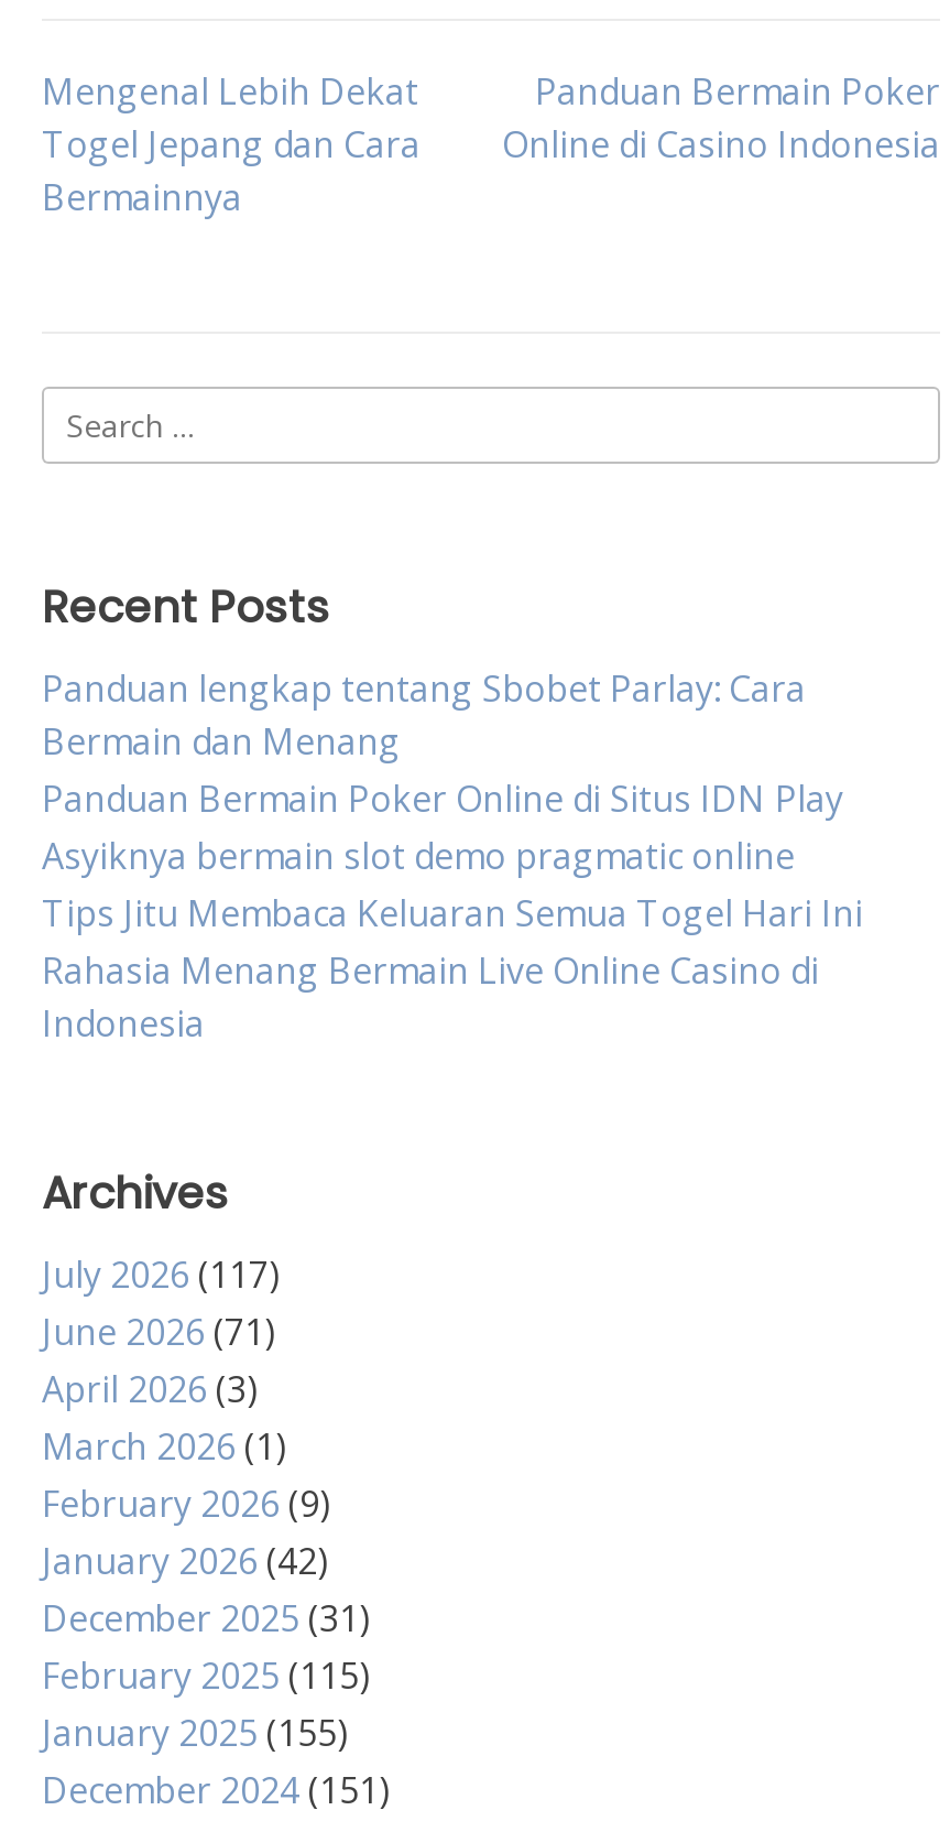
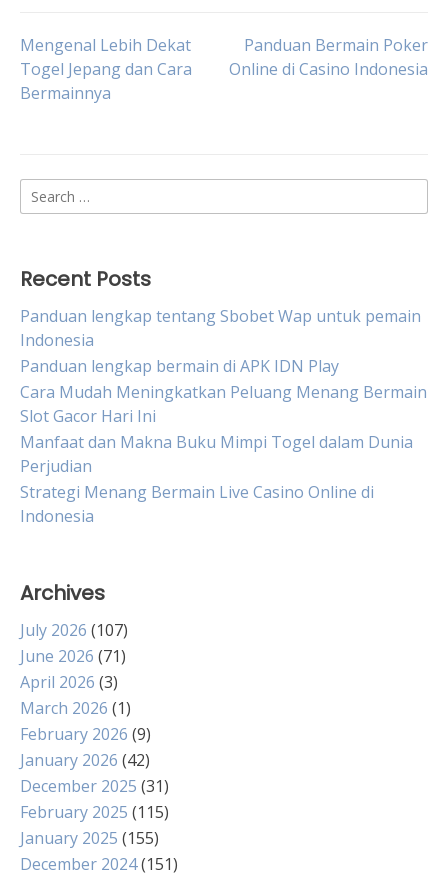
- Panduan lengkap tentang Sbobet Parlay: Cara
- Bermain dan Menang
- Panduan Bermain Poker Online di Situs IDN Play
- Asyiknya bermain slot demo pragmatic online
- Tips Jitu Membaca Keluaran Semua Togel Hari Ini
- Rahasia Menang Bermain Live Online Casino di
+ Panduan lengkap tentang Sbobet Wap untuk pemain
+ Indonesia
+ Panduan lengkap bermain di APK IDN Play
+ Cara Mudah Meningkatkan Peluang Menang Bermain
+ Slot Gacor Hari Ini
+ Manfaat dan Makna Buku Mimpi Togel dalam Dunia
+ Perjudian
+ Strategi Menang Bermain Live Casino Online di

- July 2026 (117)
+ July 2026 (107)
